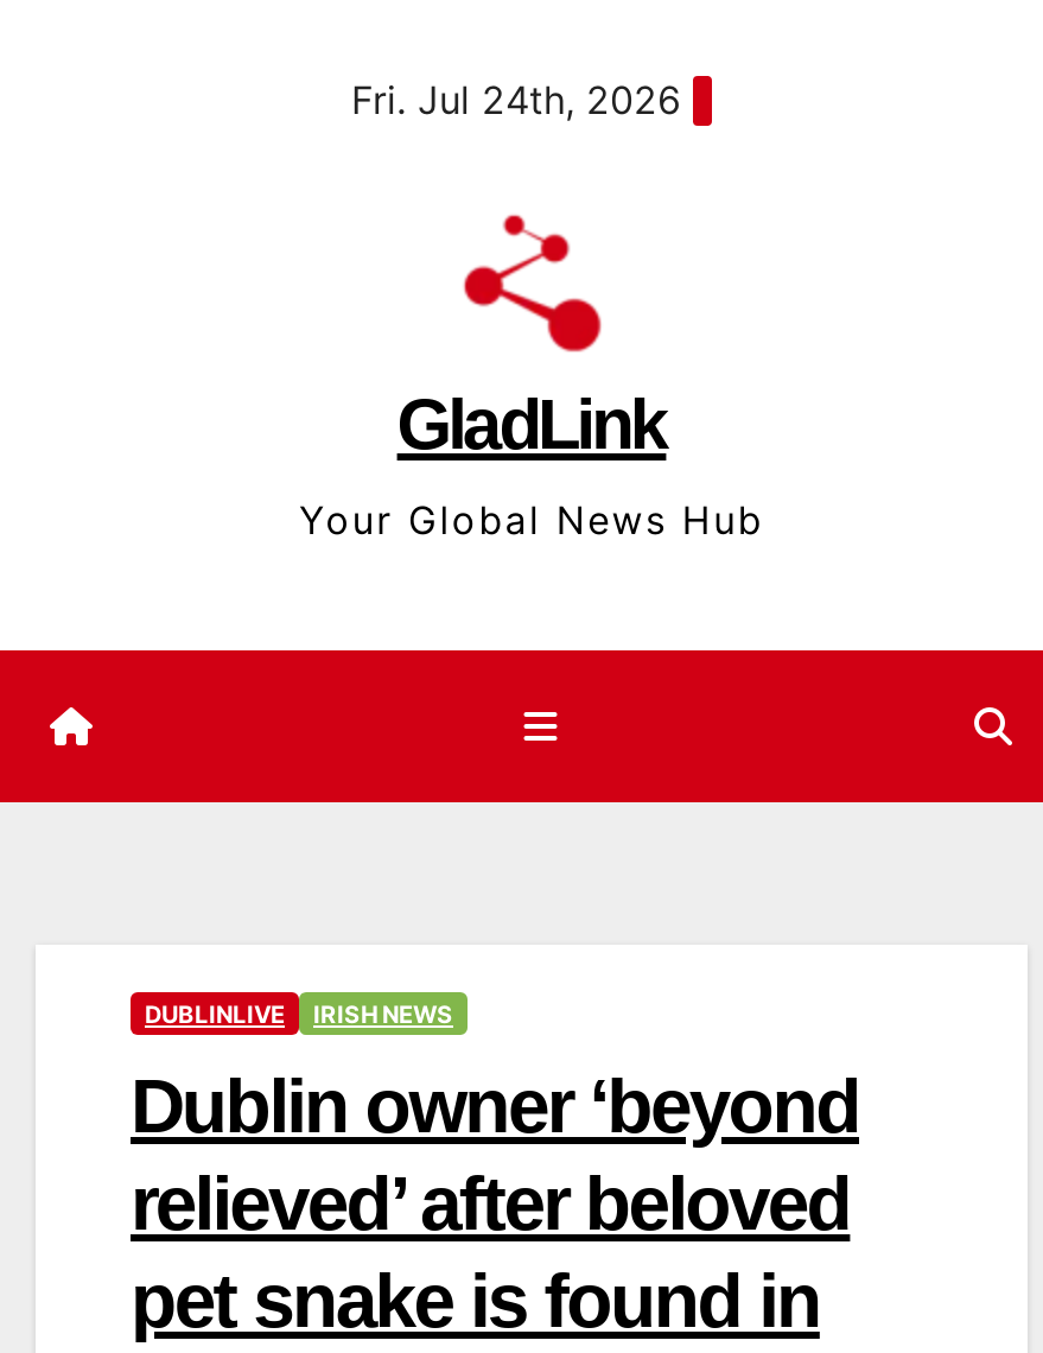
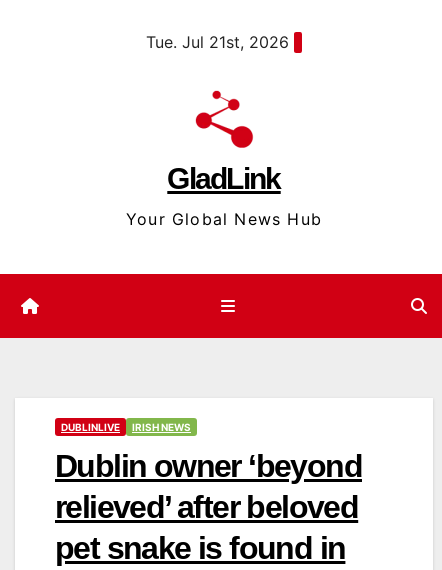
- Fri. Jul 24th, 2026
+ Tue. Jul 21st, 2026
